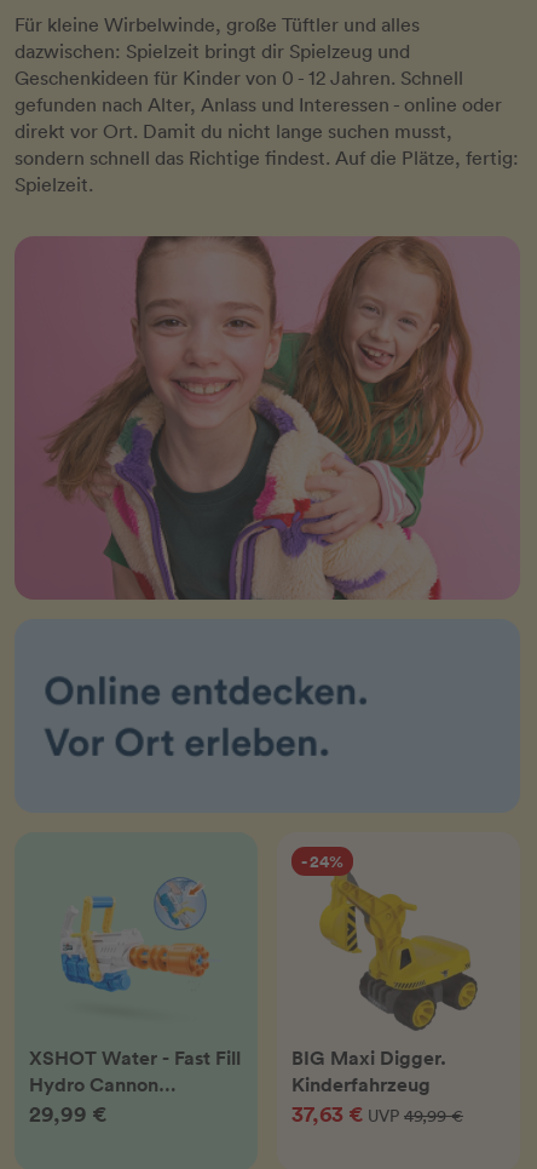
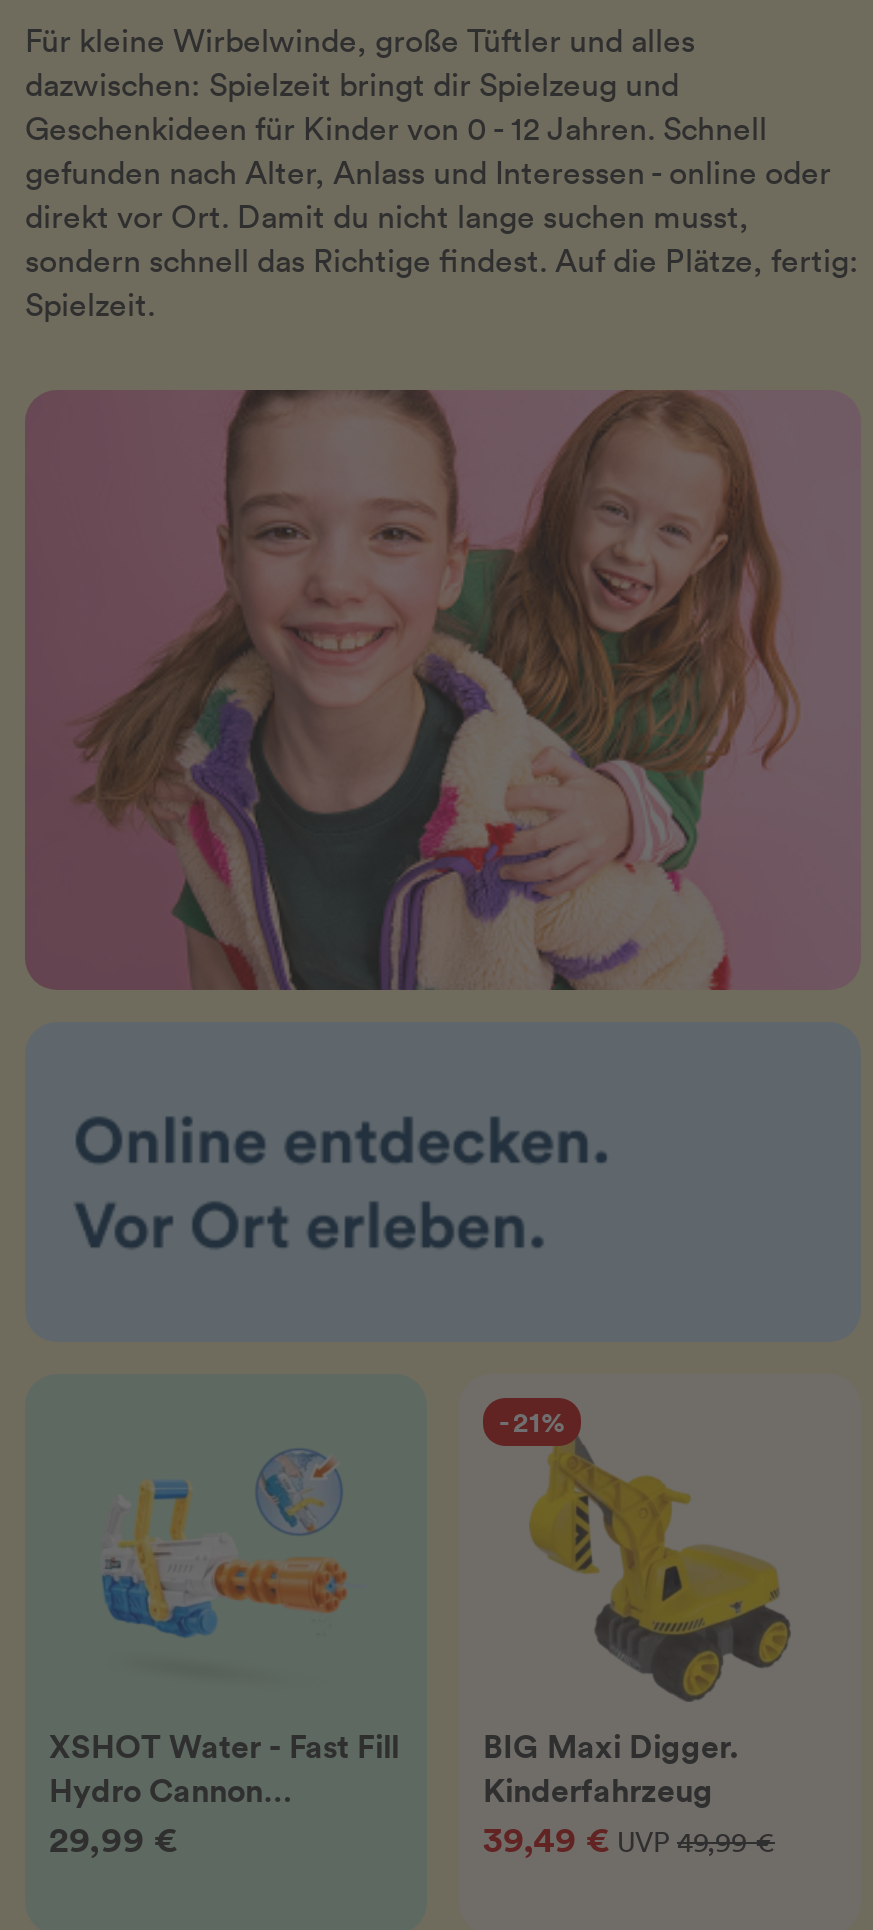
- - 24%
+ - 21%

- 37,63 €UVP 49,99 €
+ 39,49 €UVP 49,99 €
